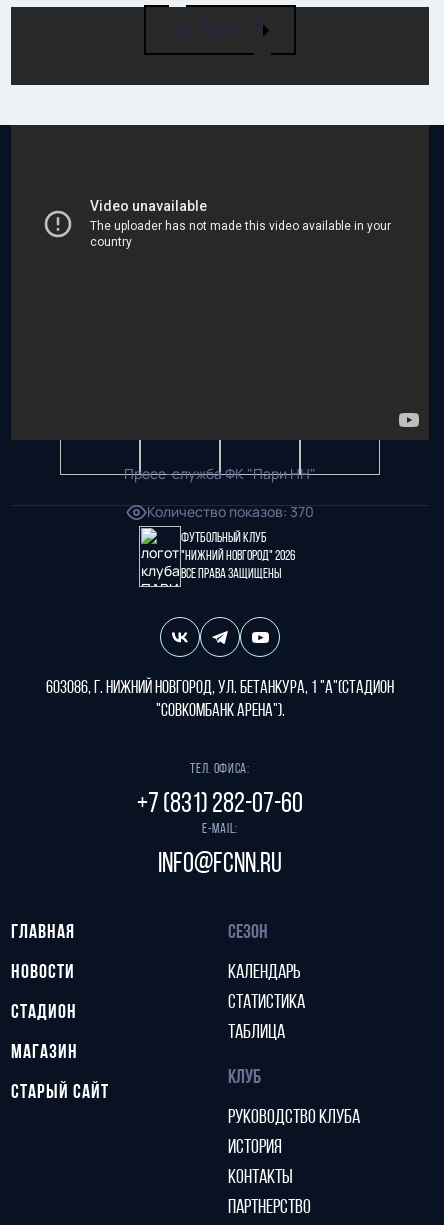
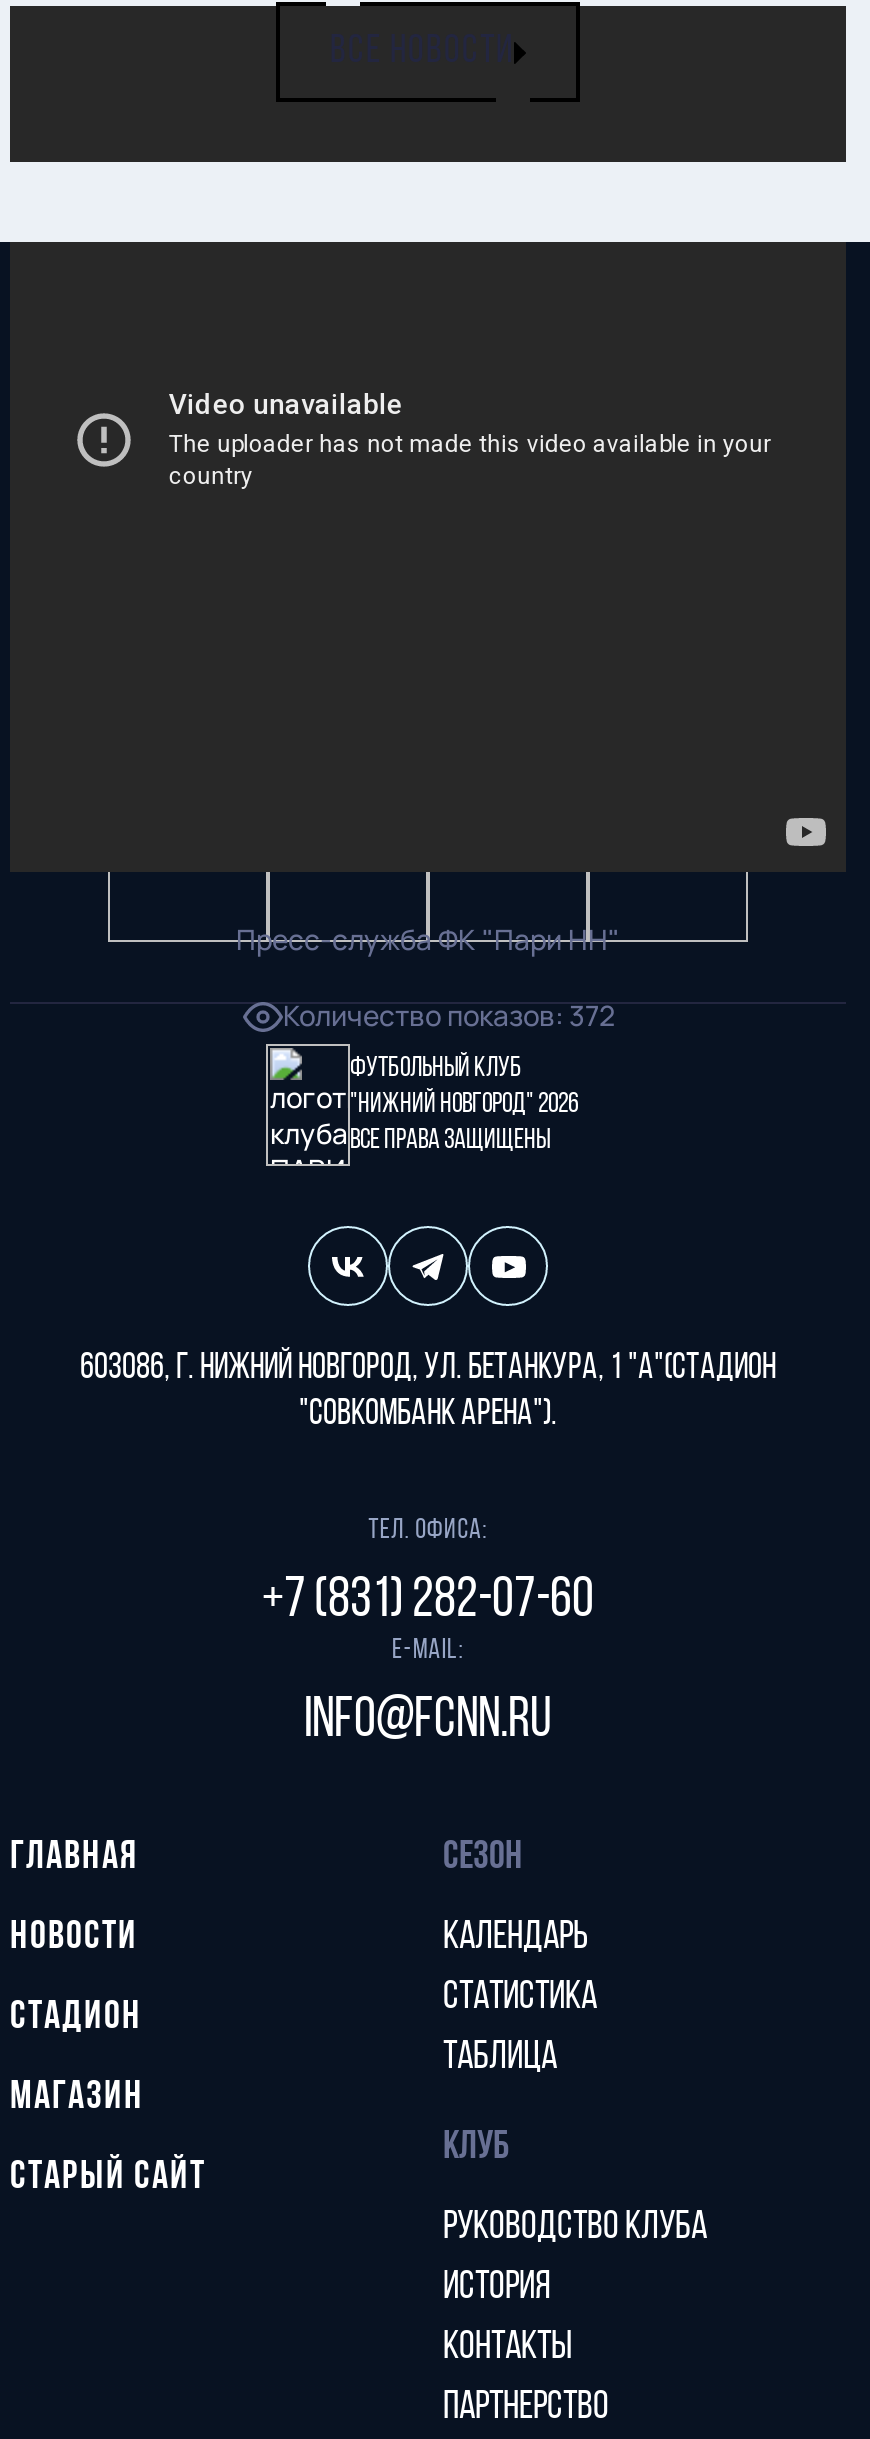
- Количество показов: 370
+ Количество показов: 372
